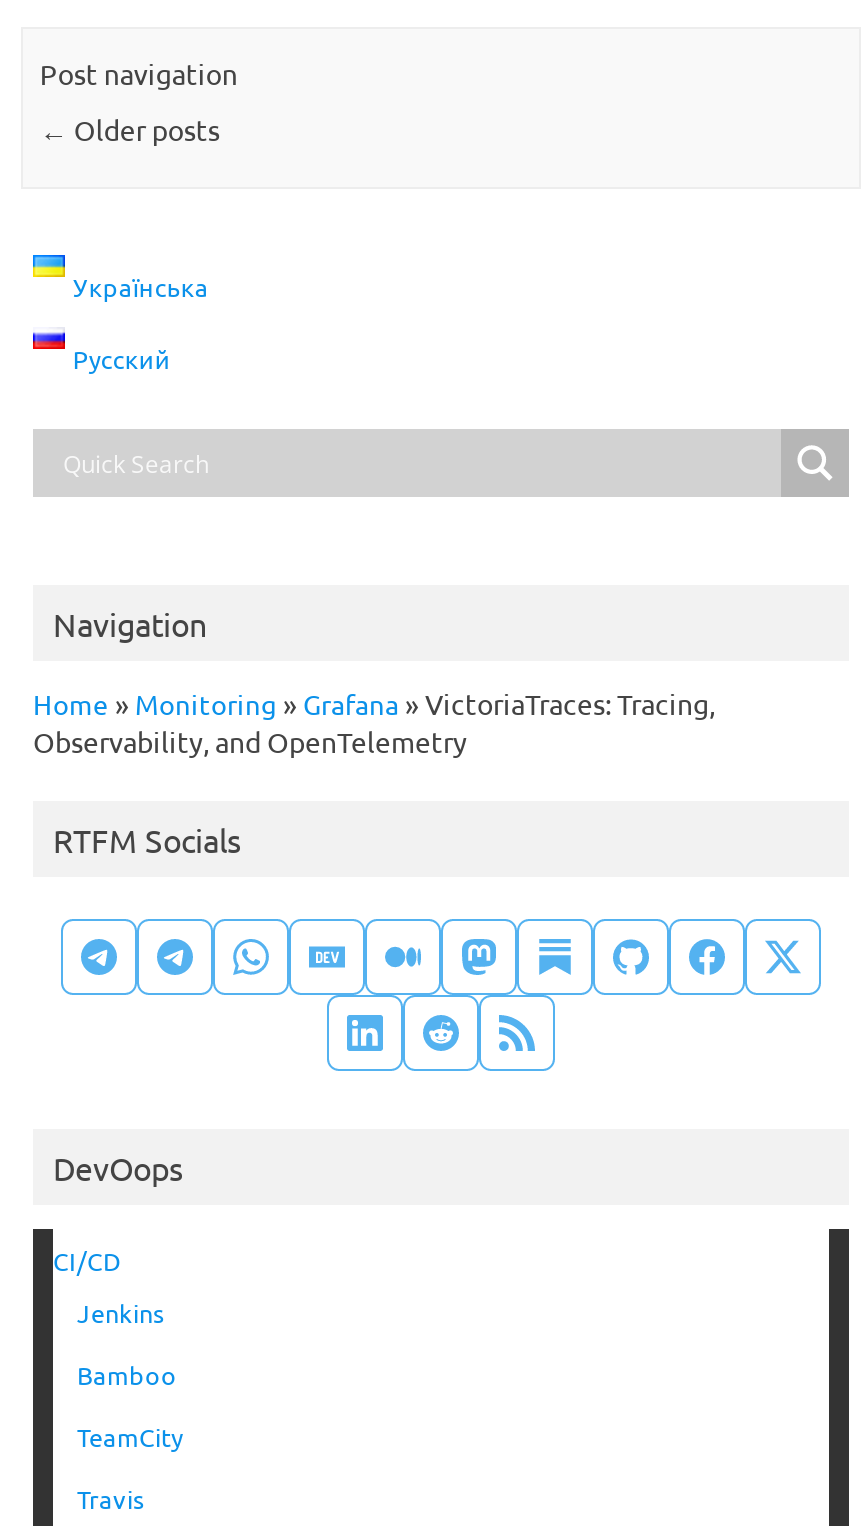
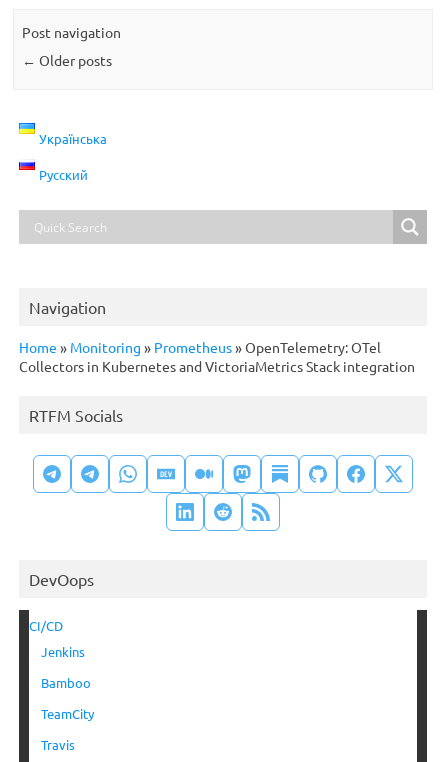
- Home » Monitoring » Grafana » VictoriaTraces: Tracing,
- Observability, and OpenTelemetry
+ Home » Monitoring » Prometheus » OpenTelemetry: OTel
+ Collectors in Kubernetes and VictoriaMetrics Stack integration
